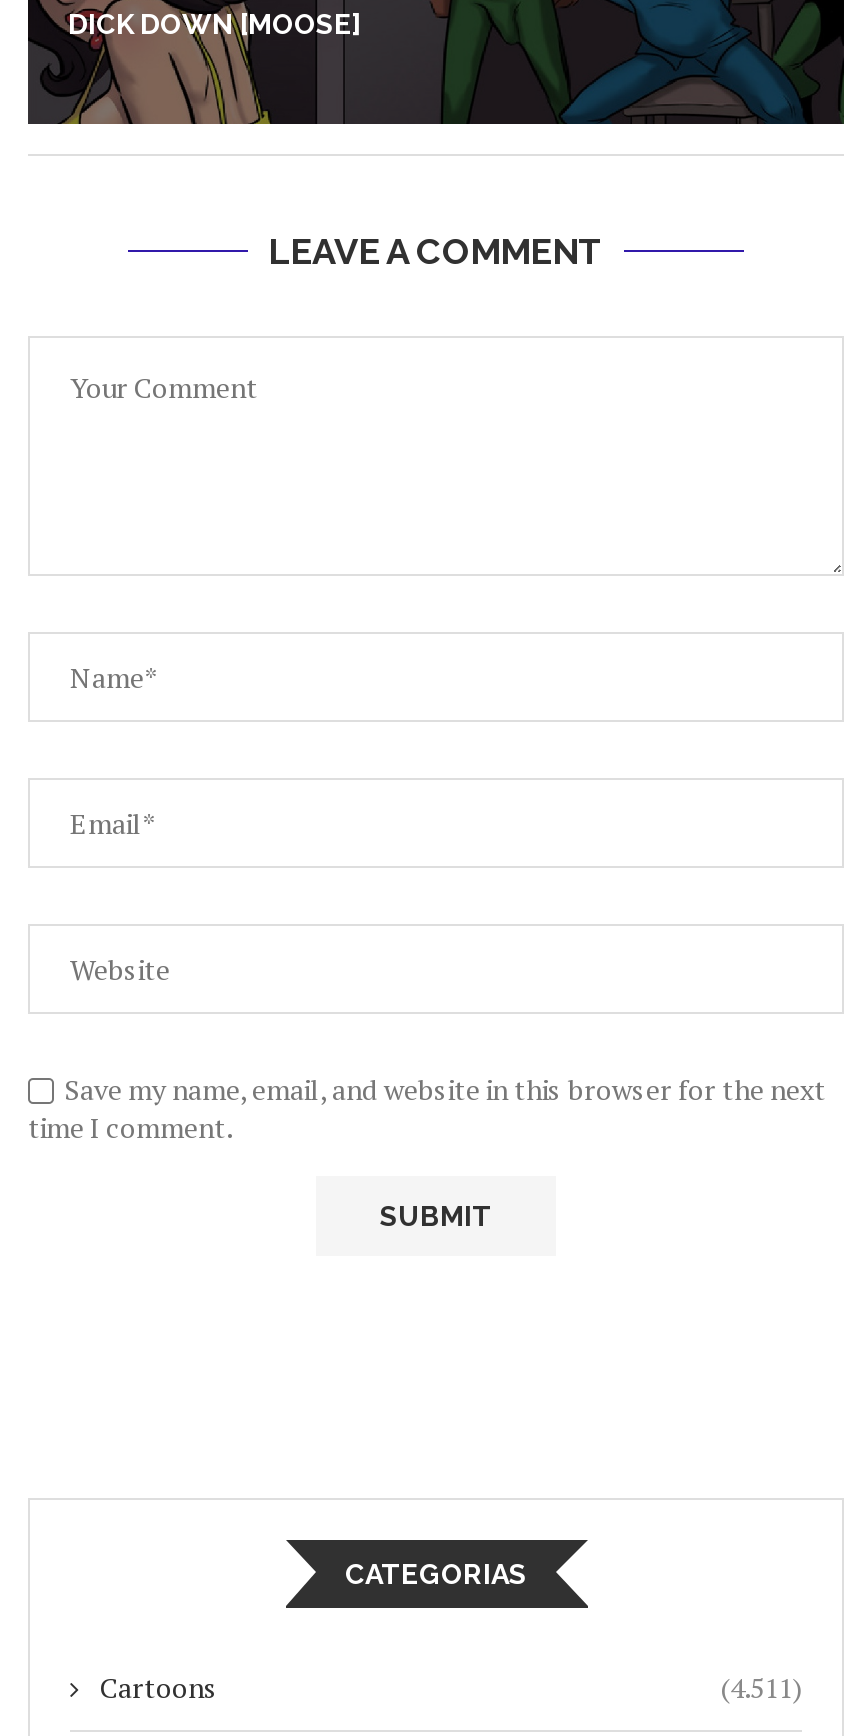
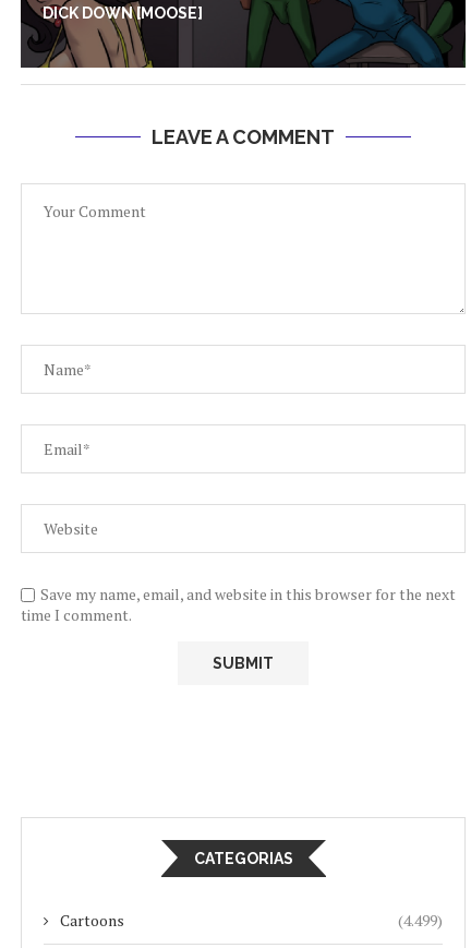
- (4.511)
+ (4.499)
